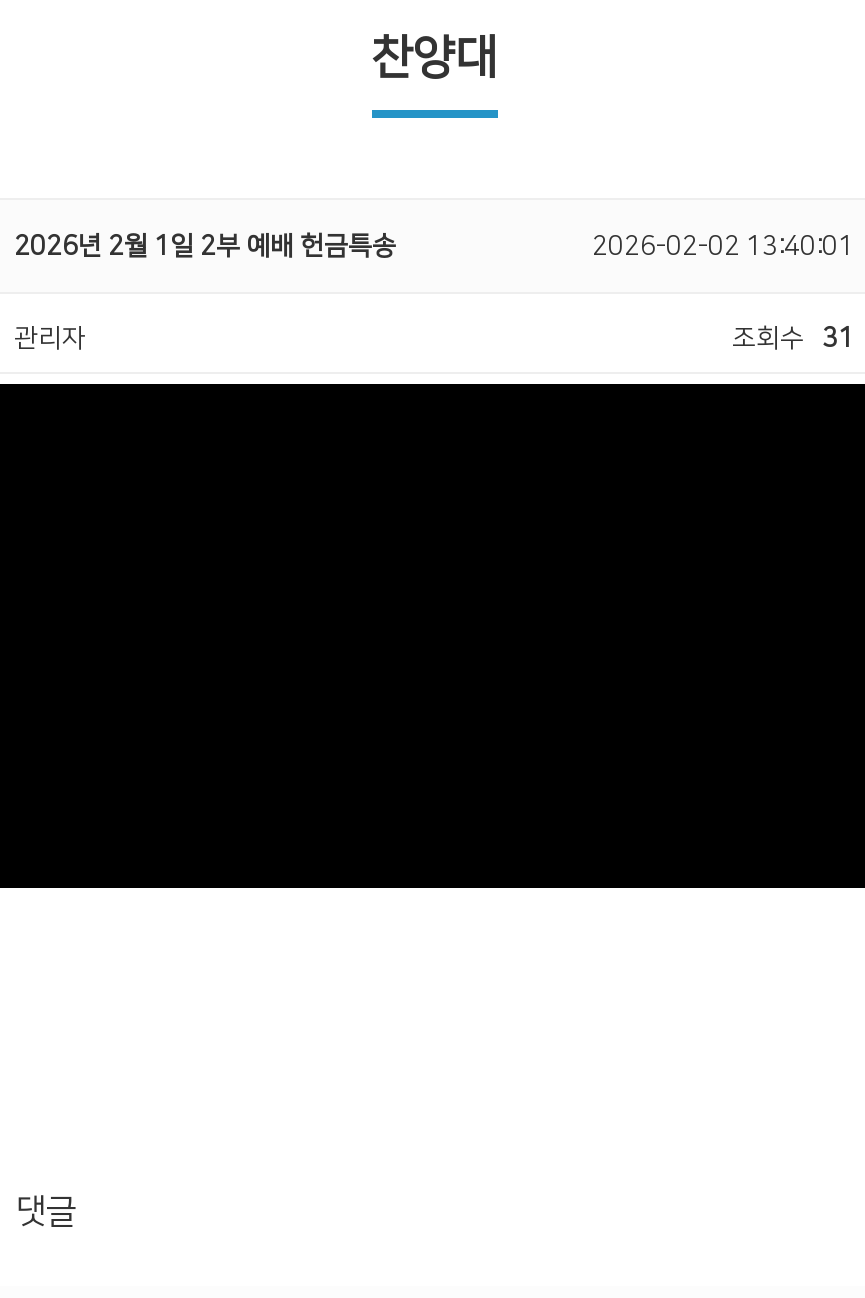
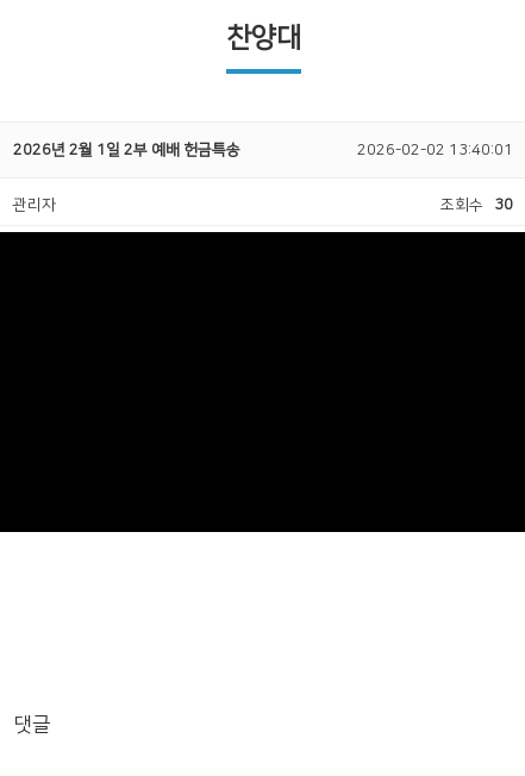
- 조회수 31
+ 조회수 30
